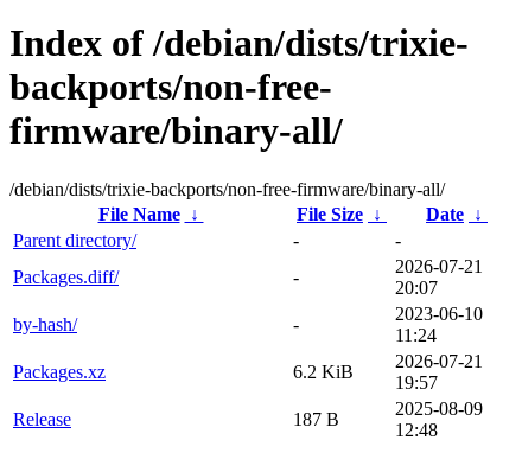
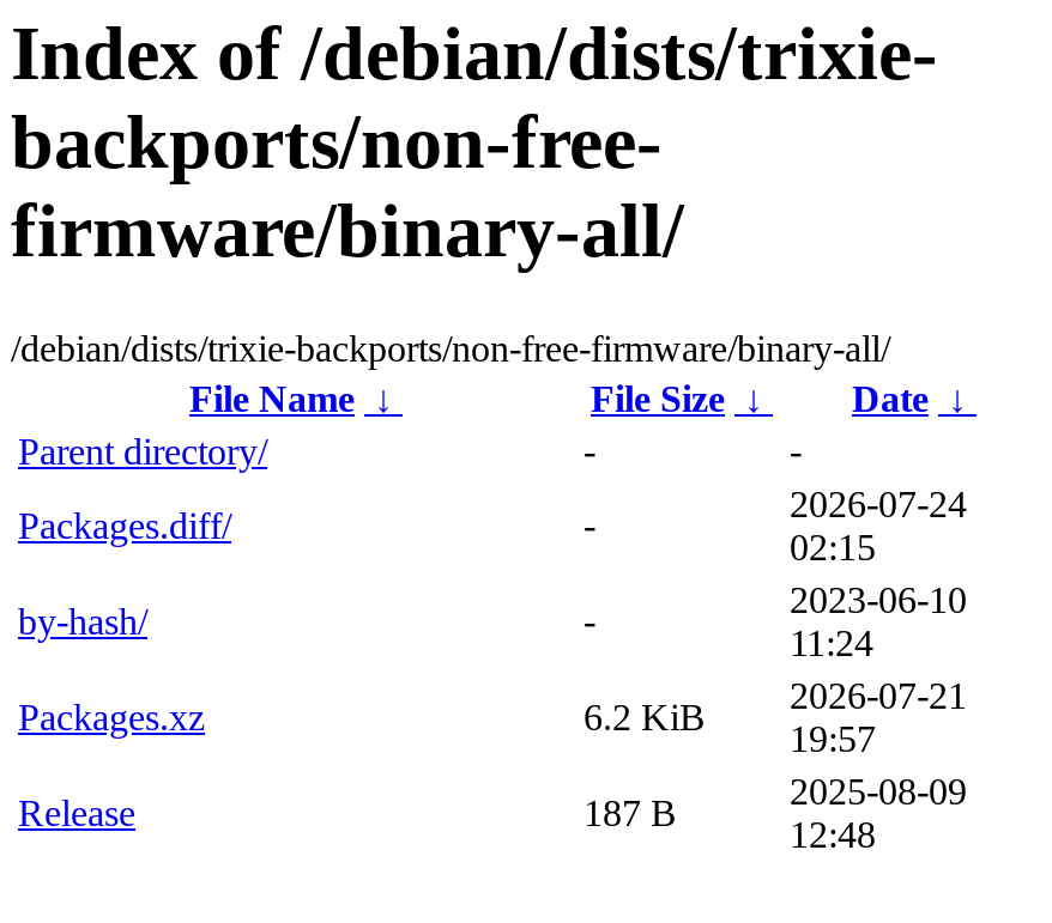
- 2026-07-21
+ 2026-07-24

- 20:07
+ 02:15
